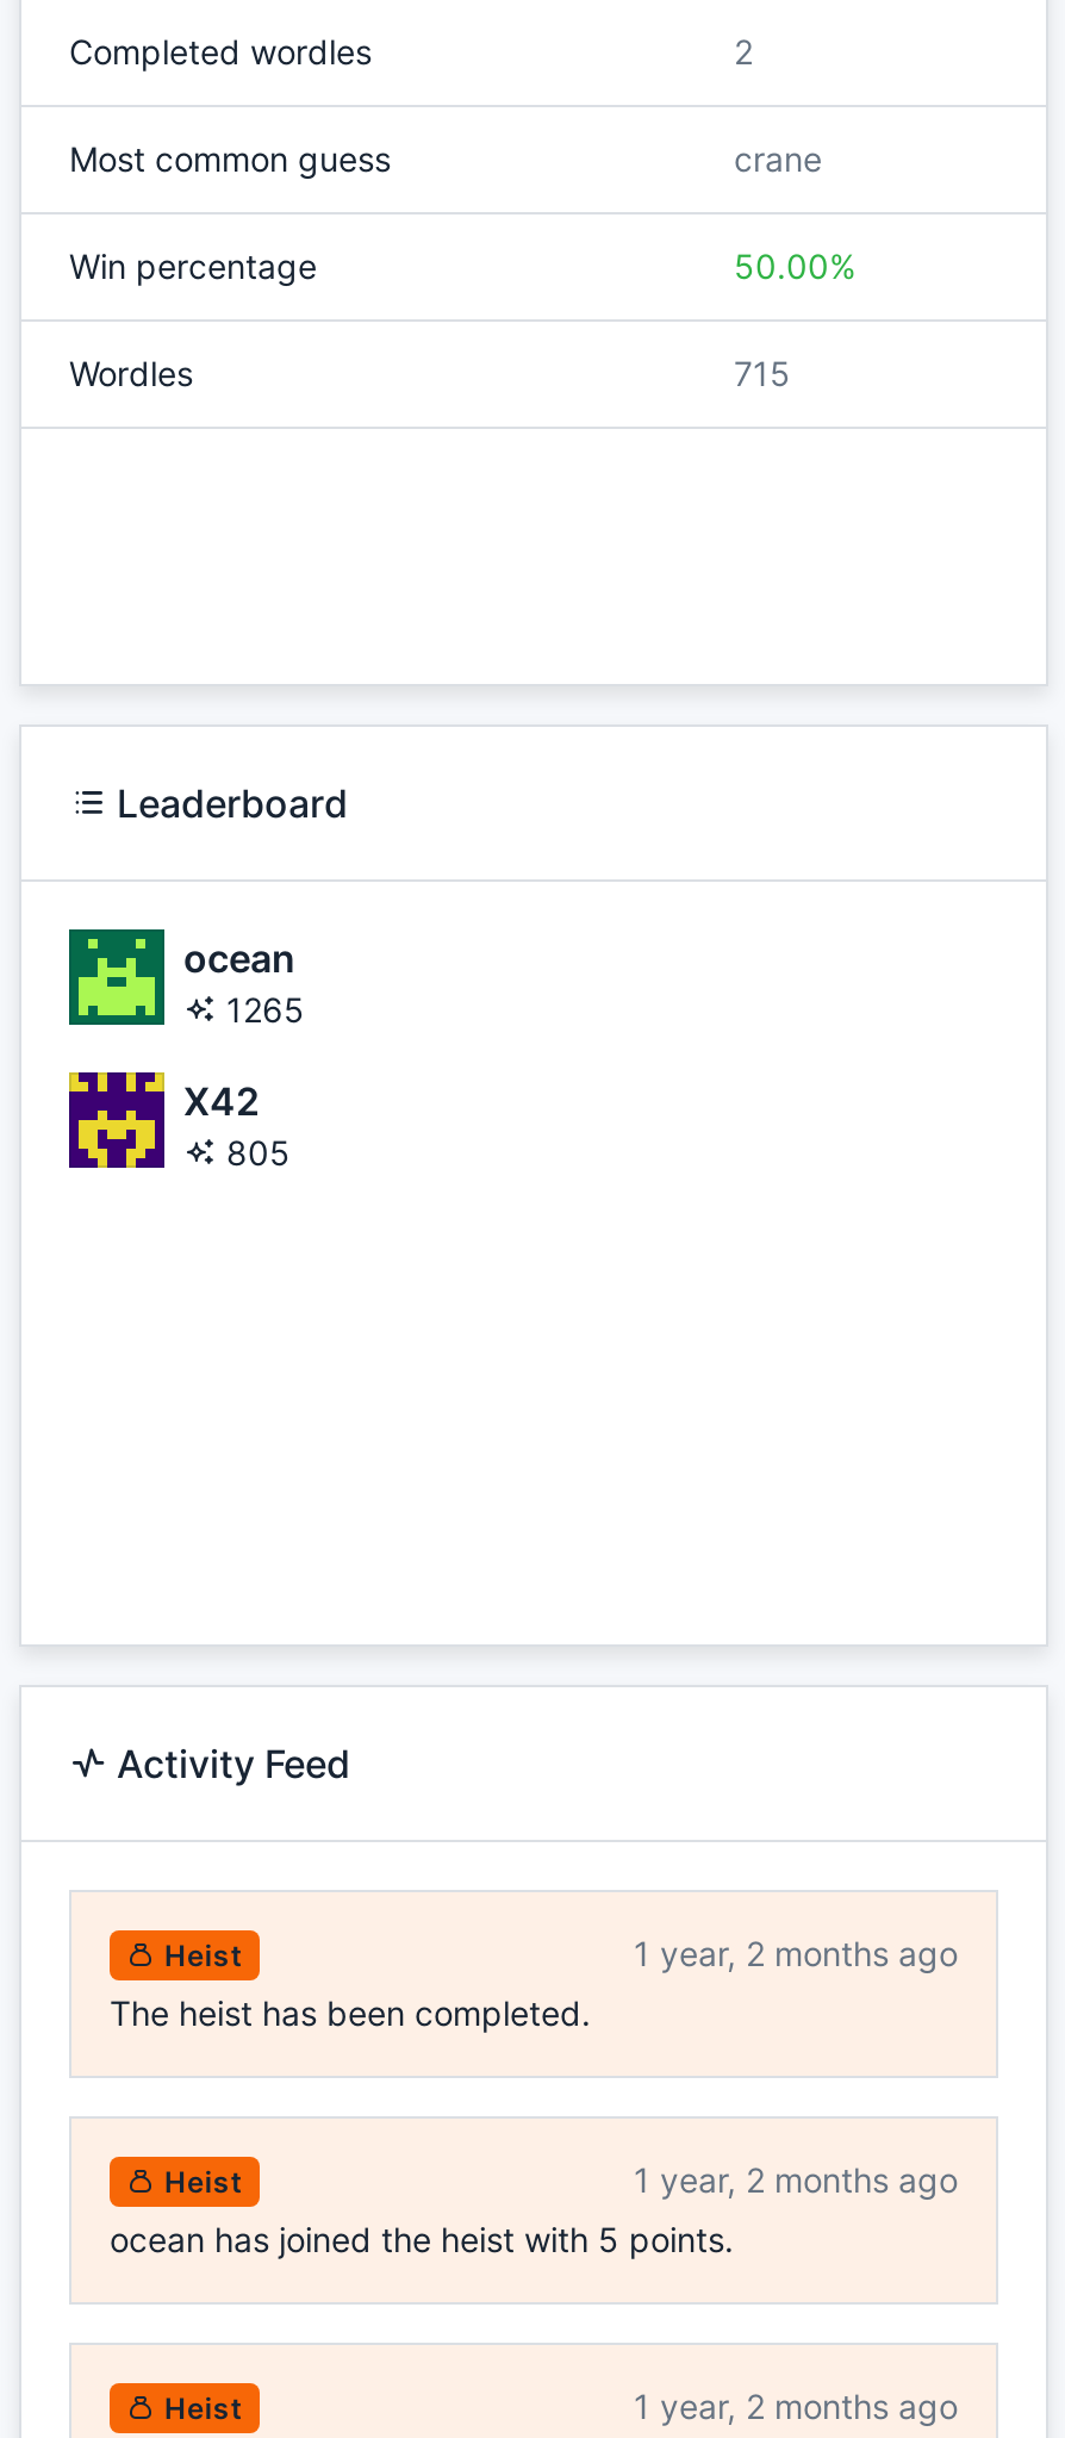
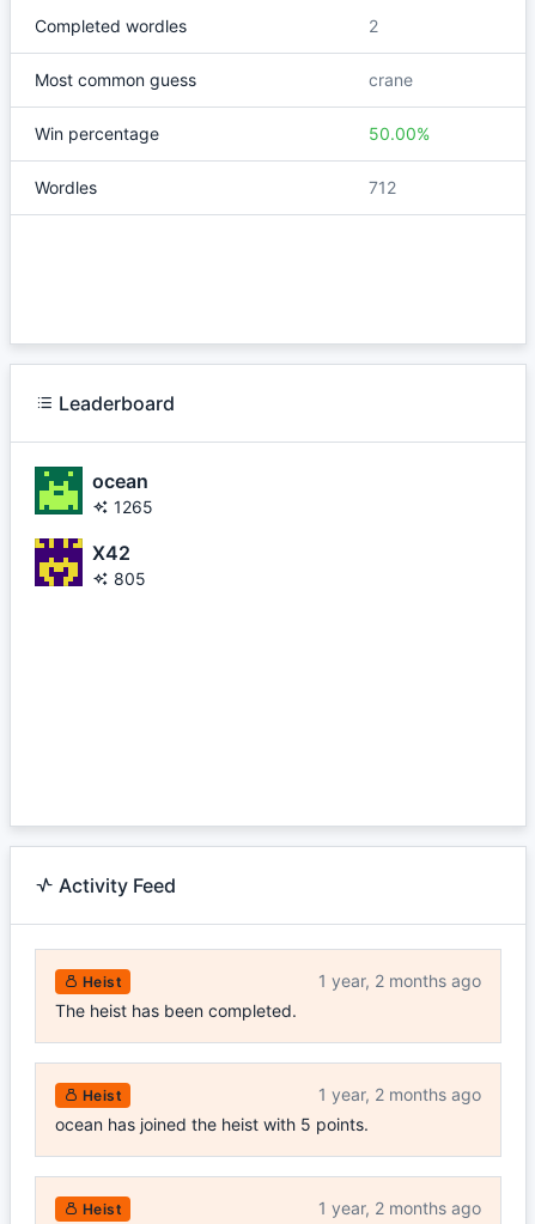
- 715
+ 712
